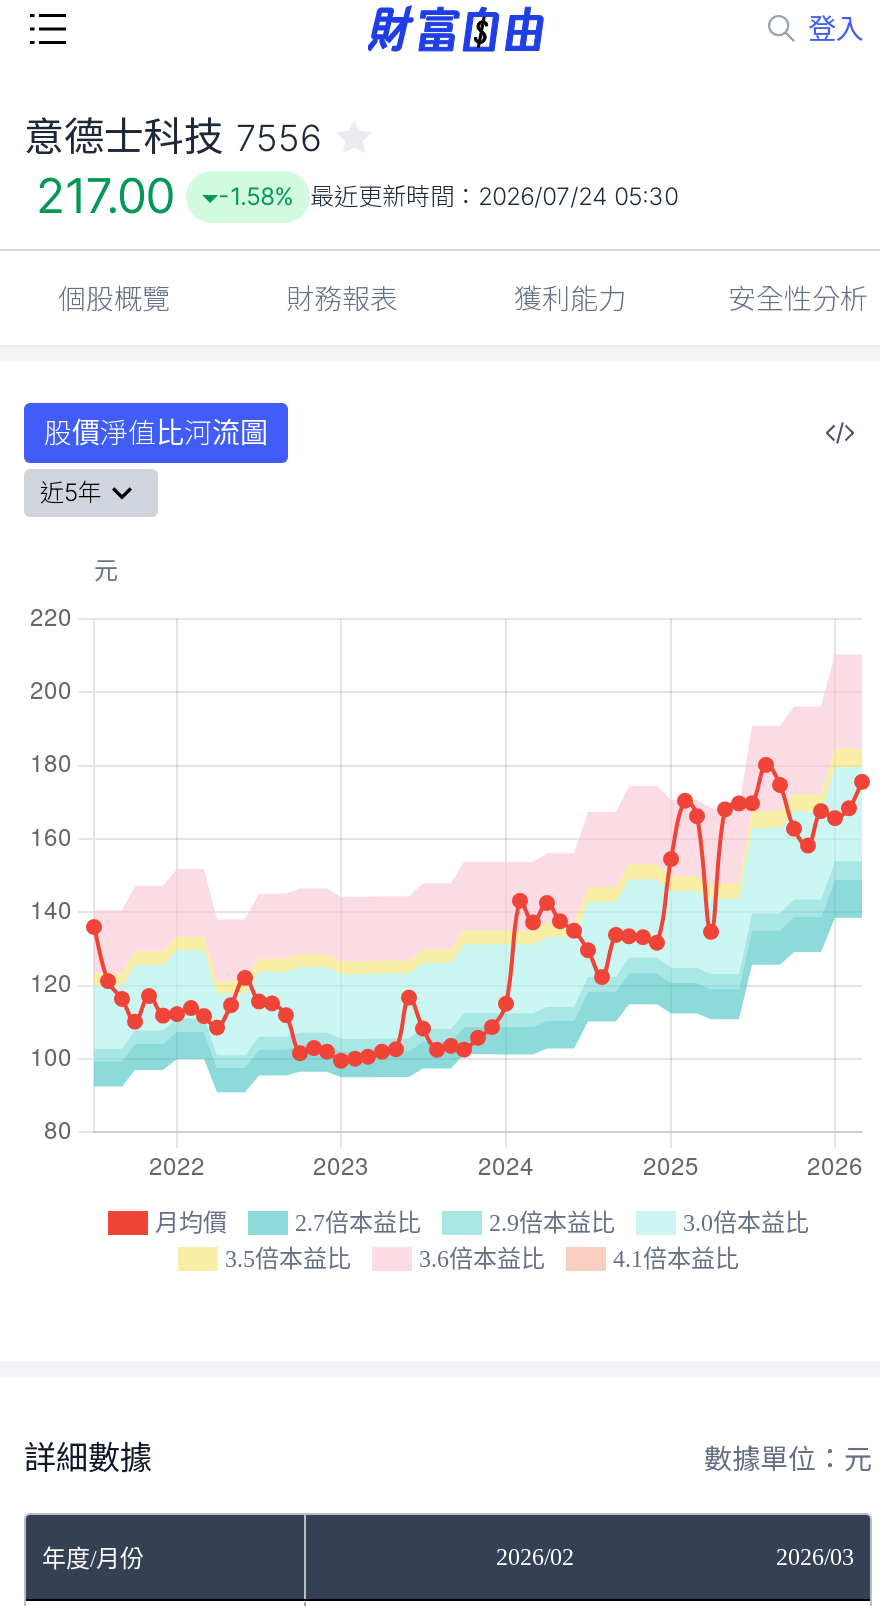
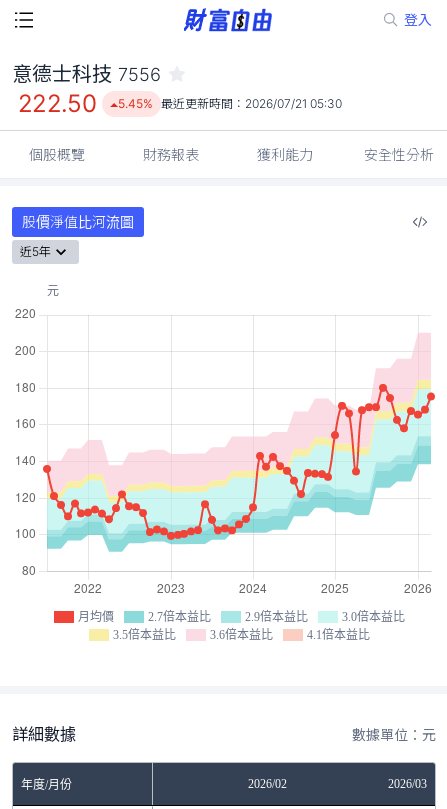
- 217.00
+ 222.50

- -1.58% 最近更新時間：2026/07/24 05:30
+ 5.45% 最近更新時間：2026/07/21 05:30
